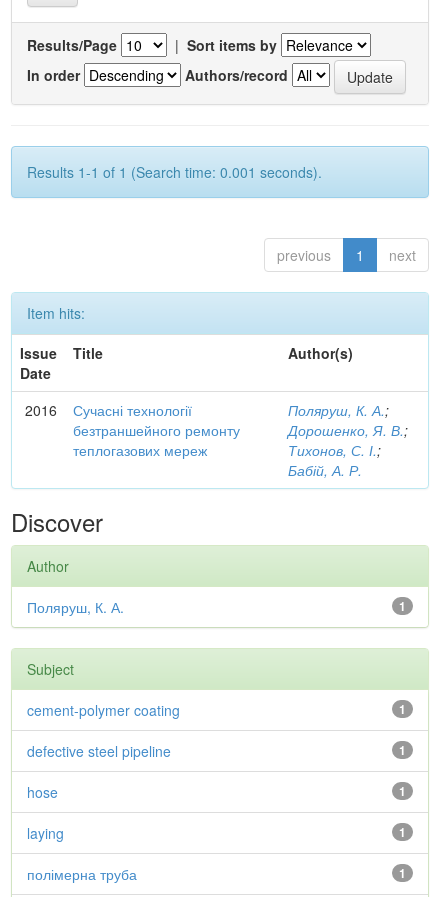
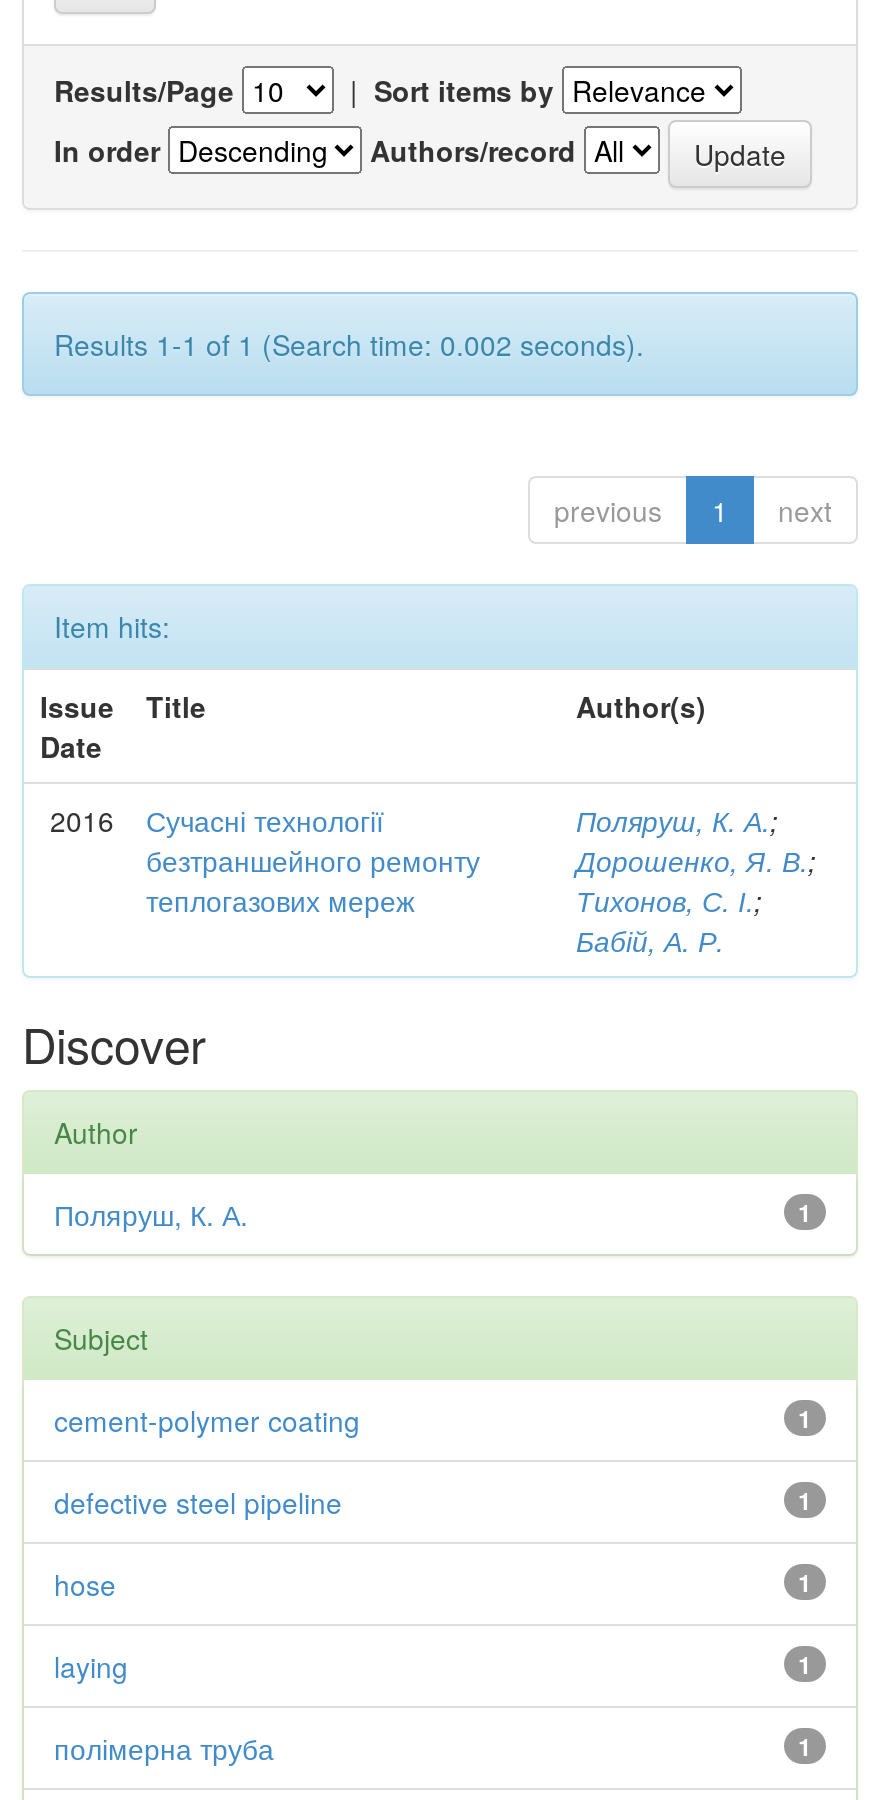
- Results 1-1 of 1 (Search time: 0.001 seconds).
+ Results 1-1 of 1 (Search time: 0.002 seconds).
